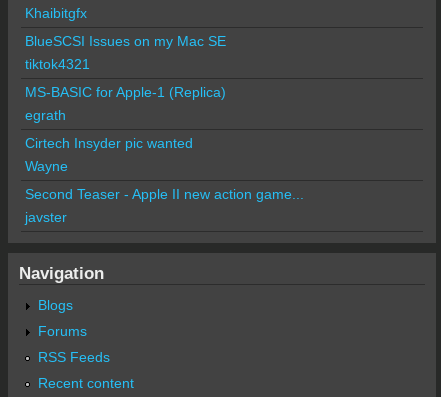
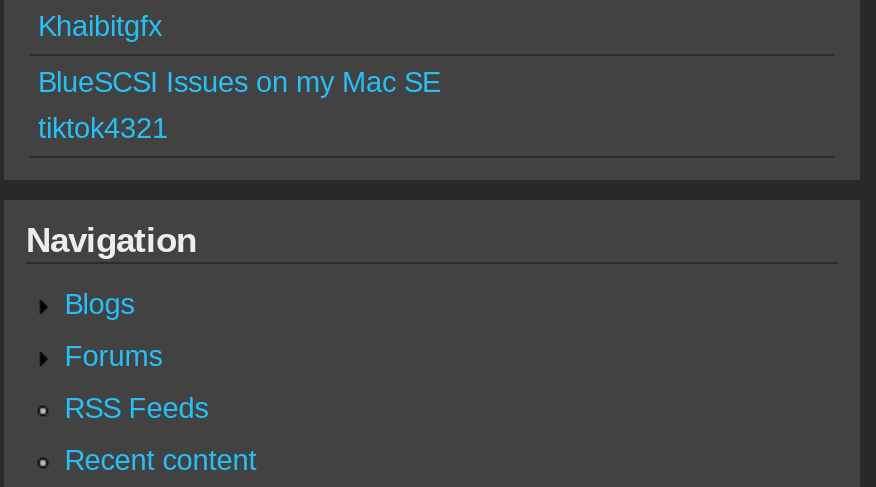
- MS-BASIC for Apple-1 (Replica)
- egrath
- Cirtech Insyder pic wanted
- Wayne
- Second Teaser - Apple II new action game...
- javster
